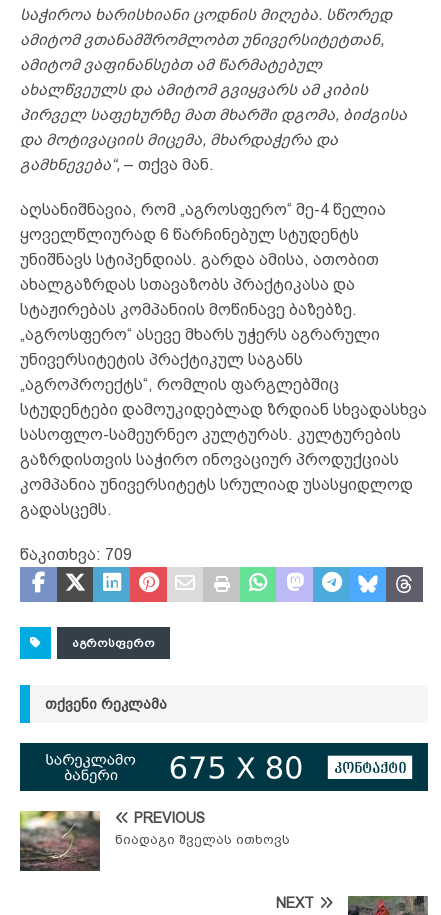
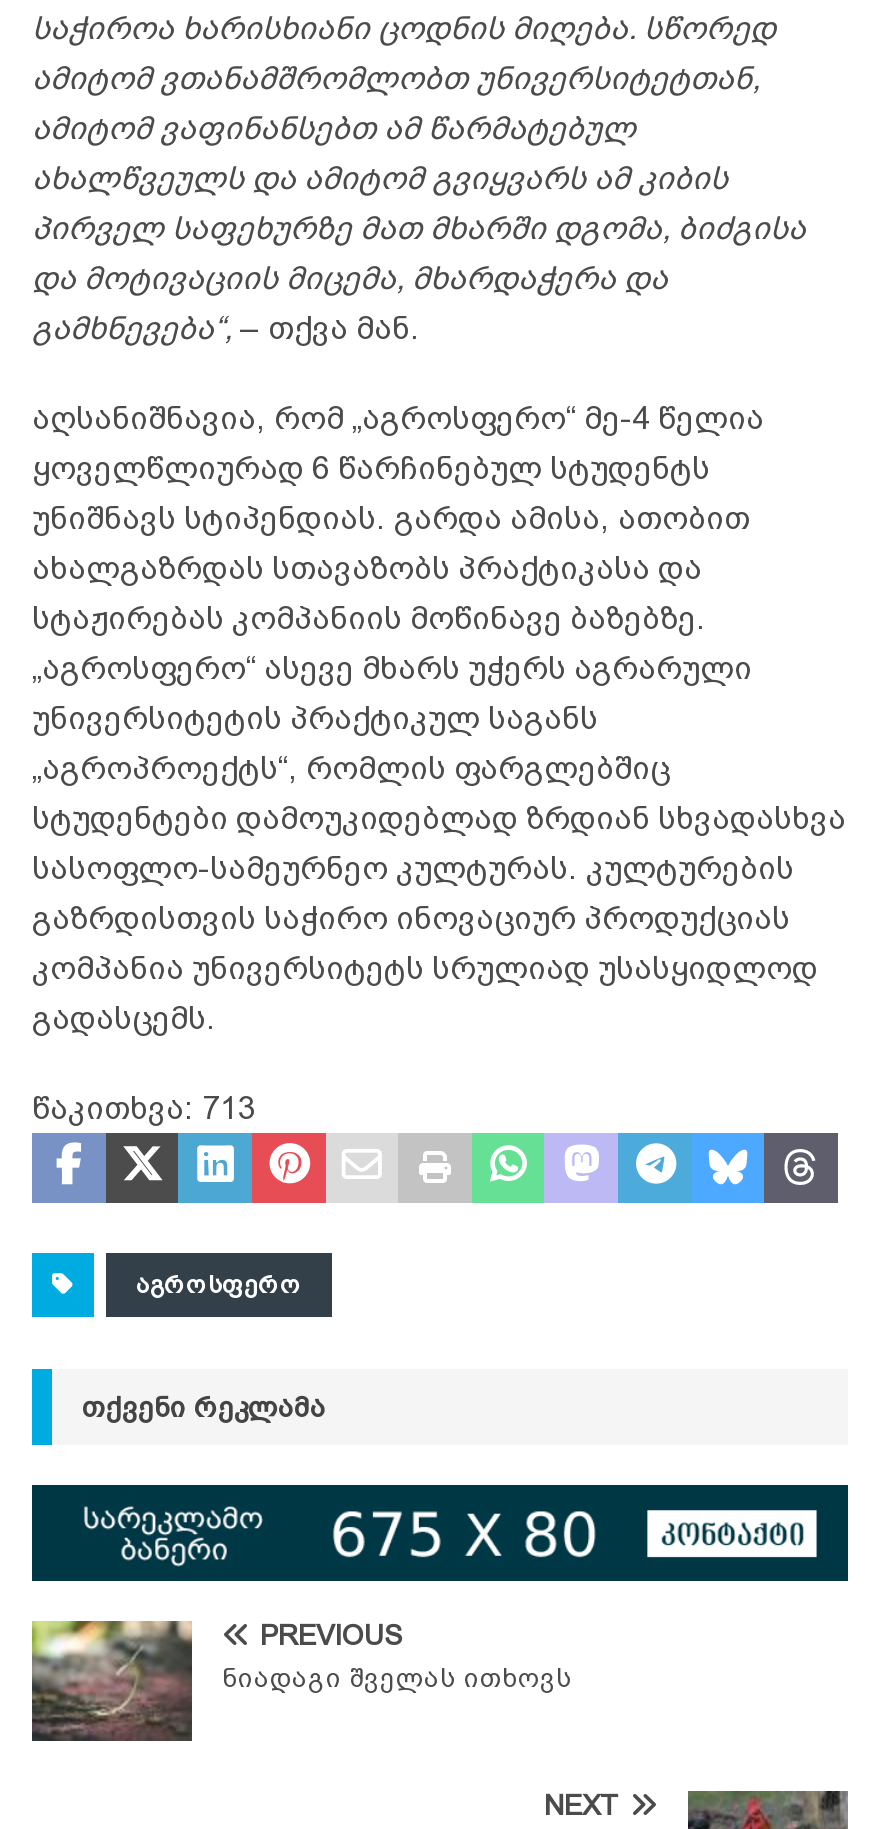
- წაკითხვა: 709
+ წაკითხვა: 713
